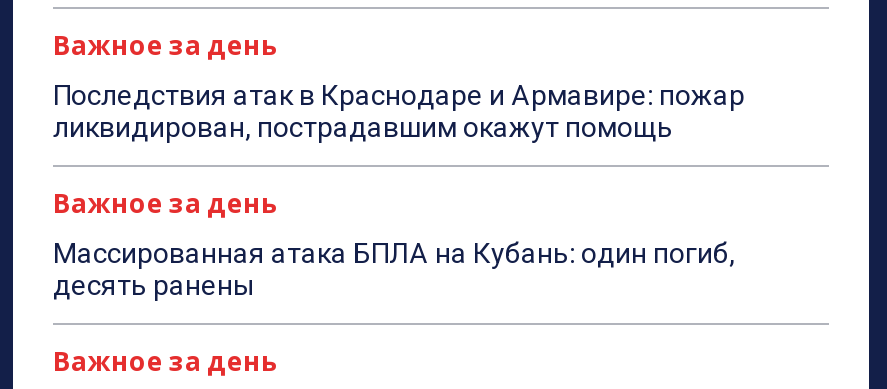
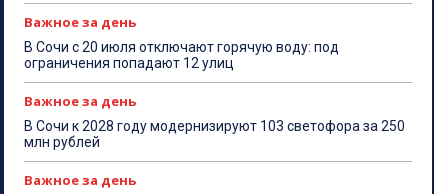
- Последствия атак в Краснодаре и Армавире: пожар
- ликвидирован, пострадавшим окажут помощь
+ В Сочи с 20 июля отключают горячую воду: под
+ ограничения попадают 12 улиц

- Массированная атака БПЛА на Кубань: один погиб,
- десять ранены
+ В Сочи к 2028 году модернизируют 103 светофора за 250
+ млн рублей
